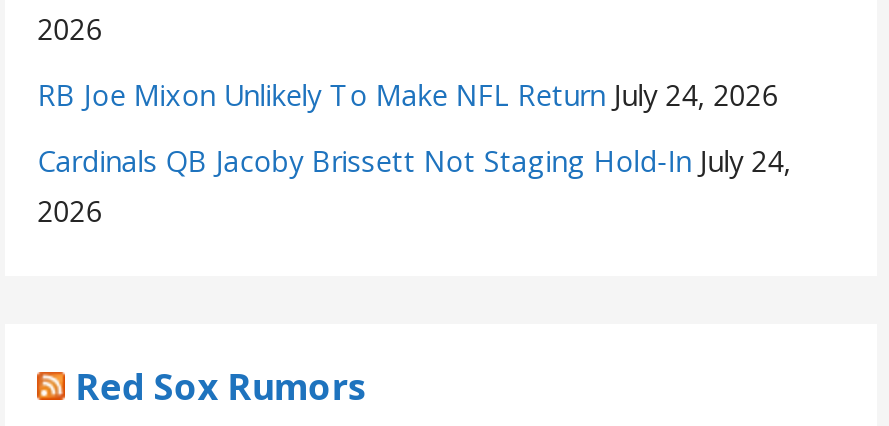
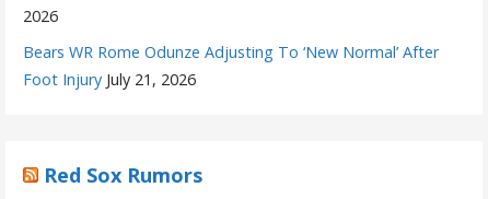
- RB Joe Mixon Unlikely To Make NFL Return July 24, 2026
- Cardinals QB Jacoby Brissett Not Staging Hold-In July 24,
- 2026
+ Bears WR Rome Odunze Adjusting To ‘New Normal’ After
+ Foot Injury July 21, 2026
